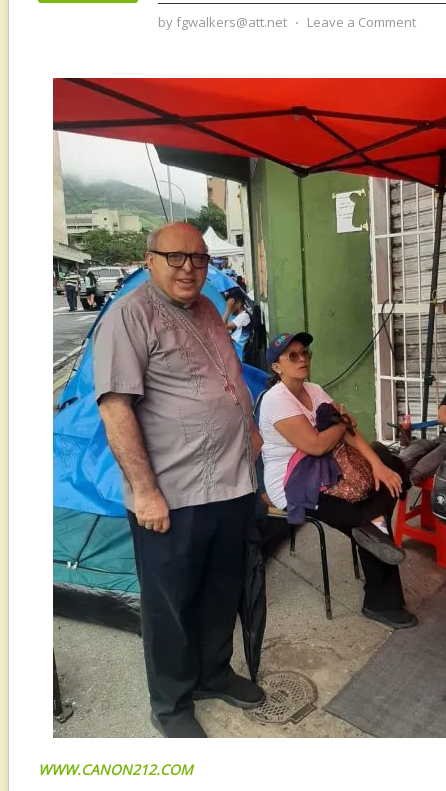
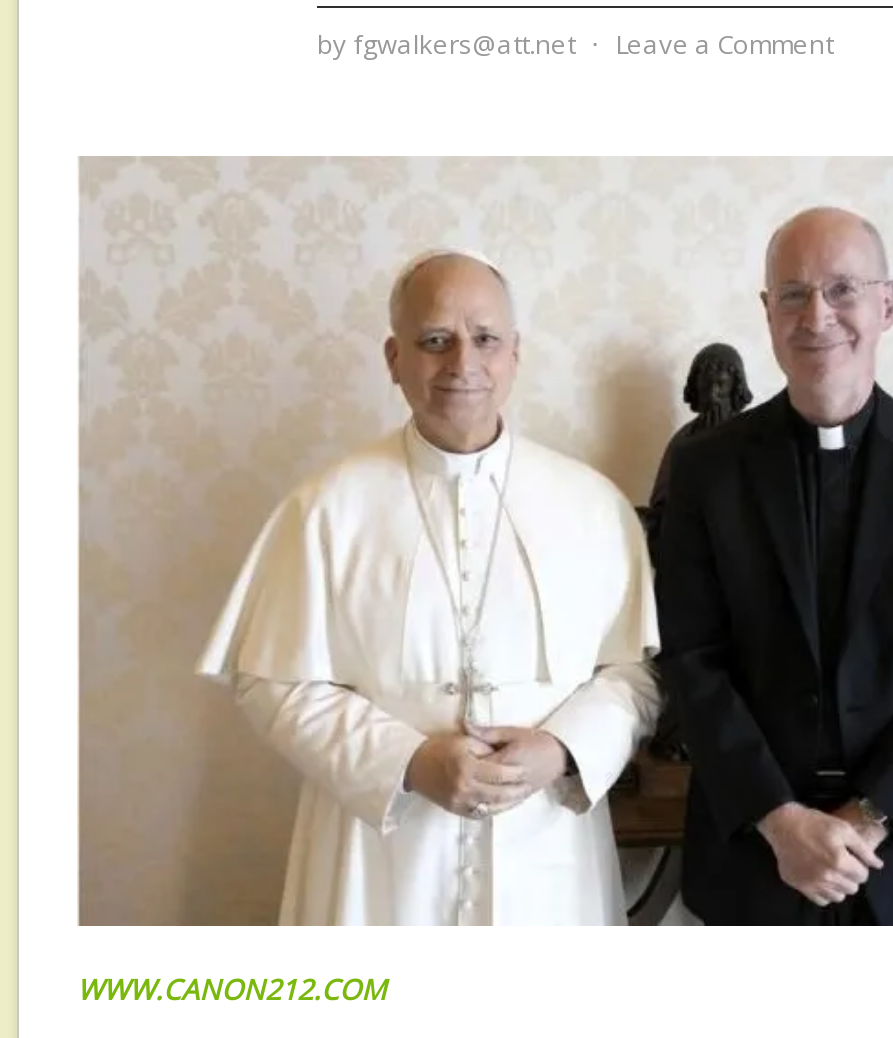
- [image]
+ [image]
